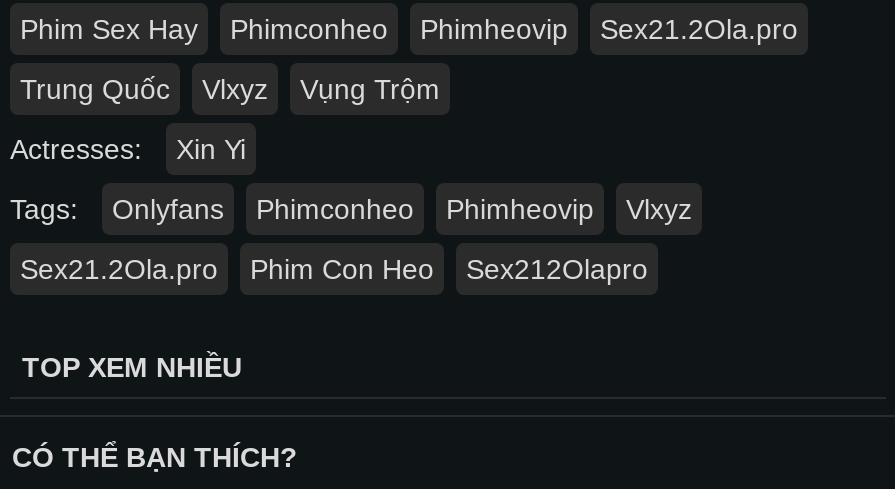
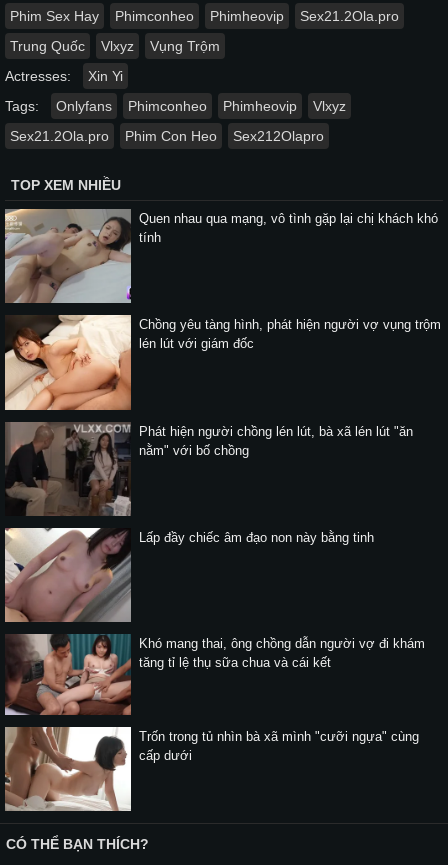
+ [image]
+ Quen nhau qua mạng, vô tình gặp lại chị khách khó
+ tính

+ [image]
+ Chồng yêu tàng hình, phát hiện người vợ vụng trộm
+ lén lút với giám đốc

+ [image]
+ Lấp đầy chiếc âm đạo non này bằng tinh

+ [image]
+ Khó mang thai, ông chồng dẫn người vợ đi khám
+ tăng tỉ lệ thụ sữa chua và cái kết

+ [image]
+ Trốn trong tủ nhìn bà xã mình "cưỡi ngựa" cùng
+ cấp dưới

+ [image]
+ Phát hiện người chồng lén lút, bà xã lén lút "ăn
+ nằm" với bố chồng
